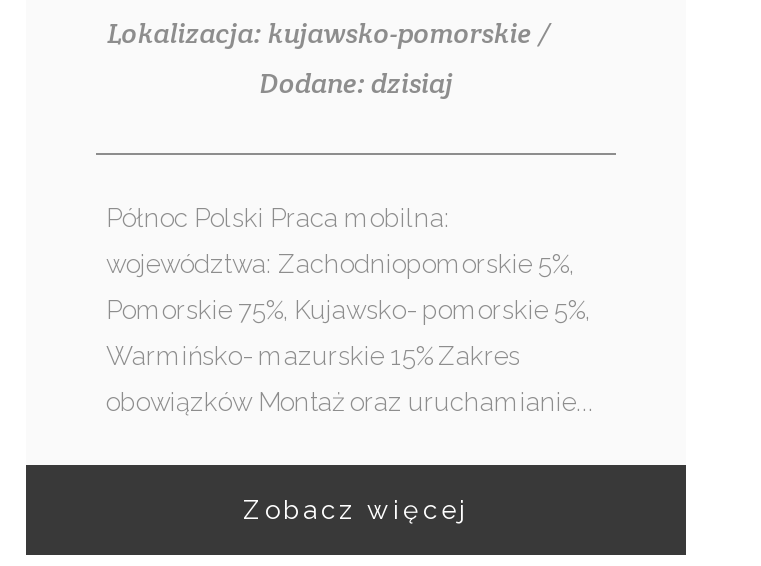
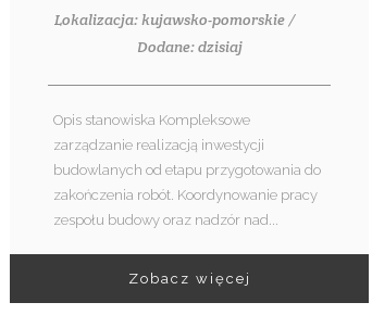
- Północ Polski Praca mobilna:
+ Opis stanowiska Kompleksowe

- województwa: Zachodniopomorskie 5%,
+ zarządzanie realizacją inwestycji

- Pomorskie 75%, Kujawsko- pomorskie 5%,
+ budowlanych od etapu przygotowania do

- Warmińsko- mazurskie 15% Zakres
+ zakończenia robót. Koordynowanie pracy

- obowiązków Montaż oraz uruchamianie...
+ zespołu budowy oraz nadzór nad...
